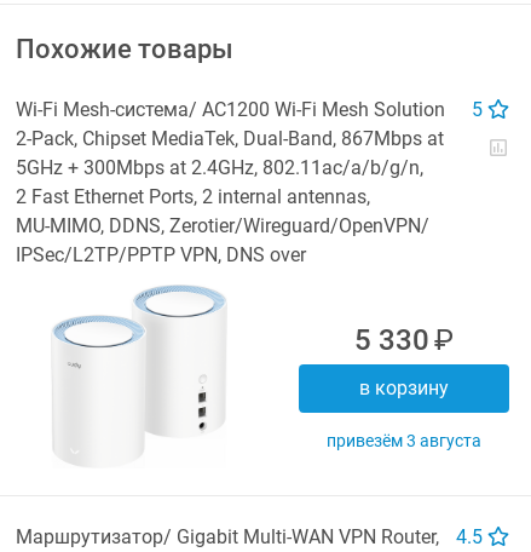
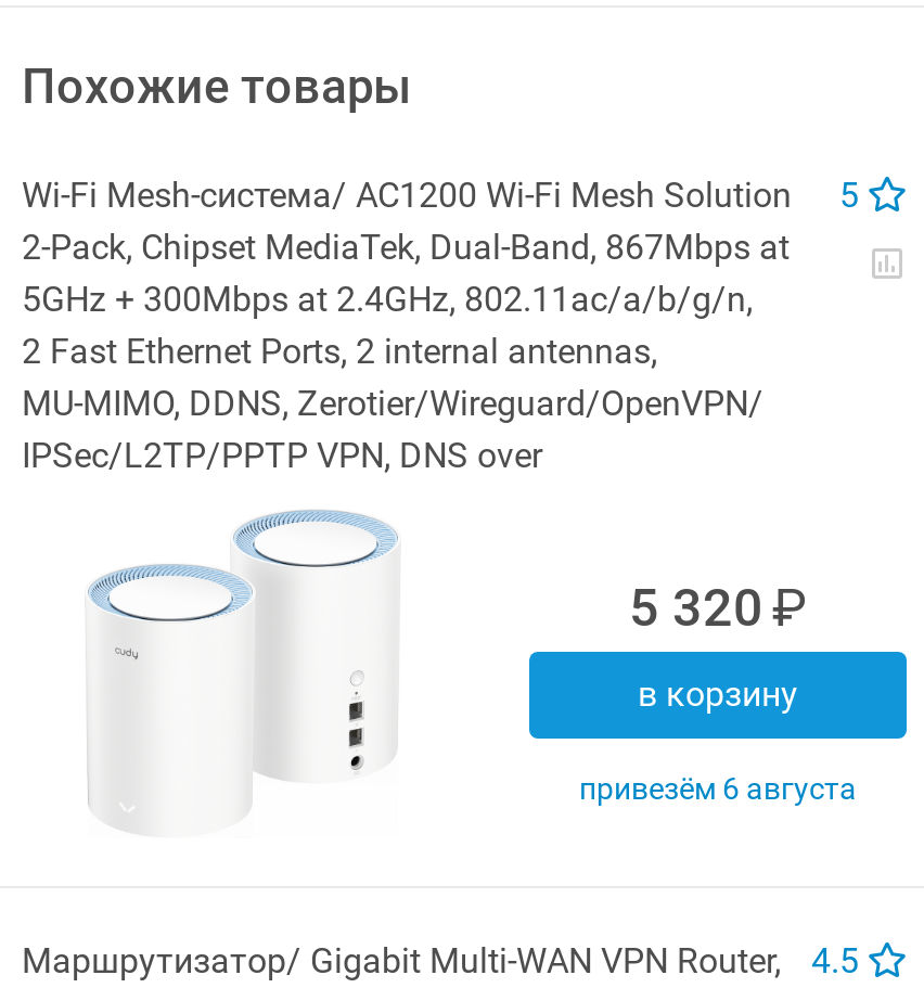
- 5 330
+ 5 320

- Привезём 3 августа
+ Привезём 6 августа
